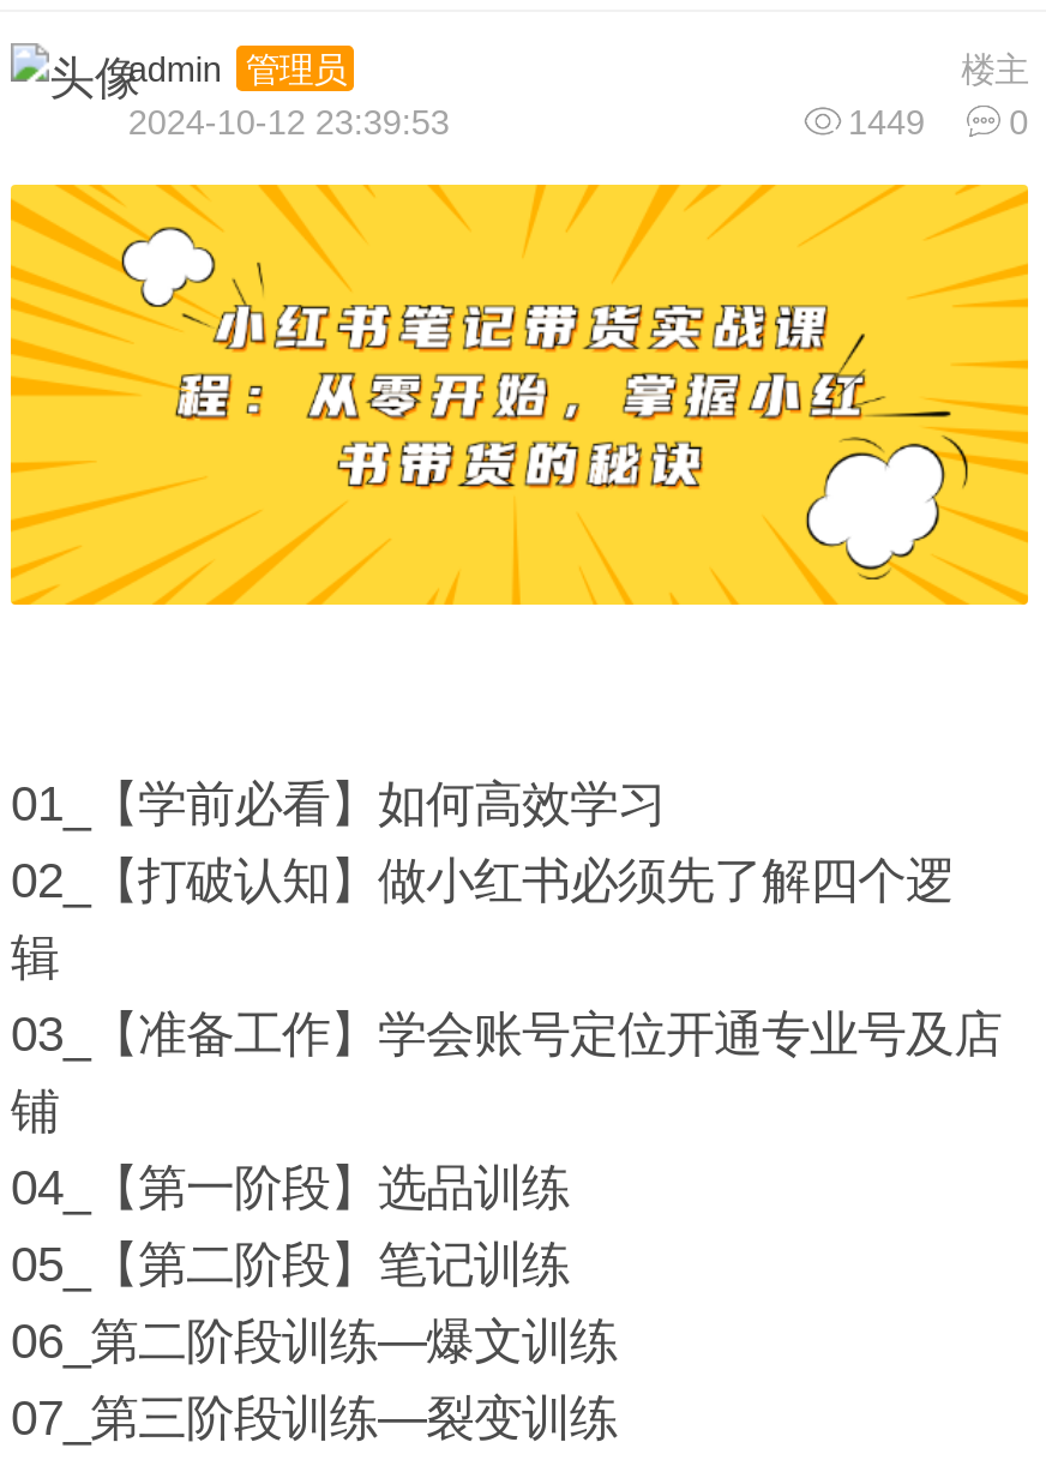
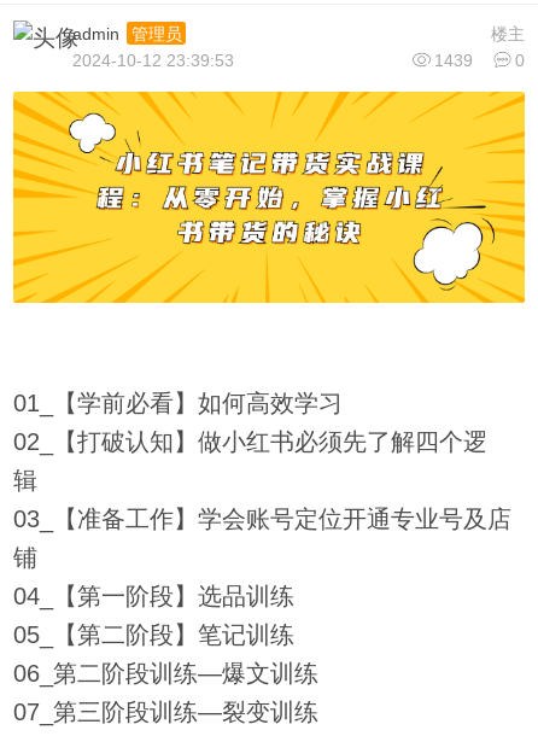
- 1449 0
+ 1439 0
